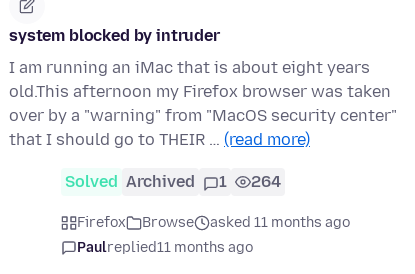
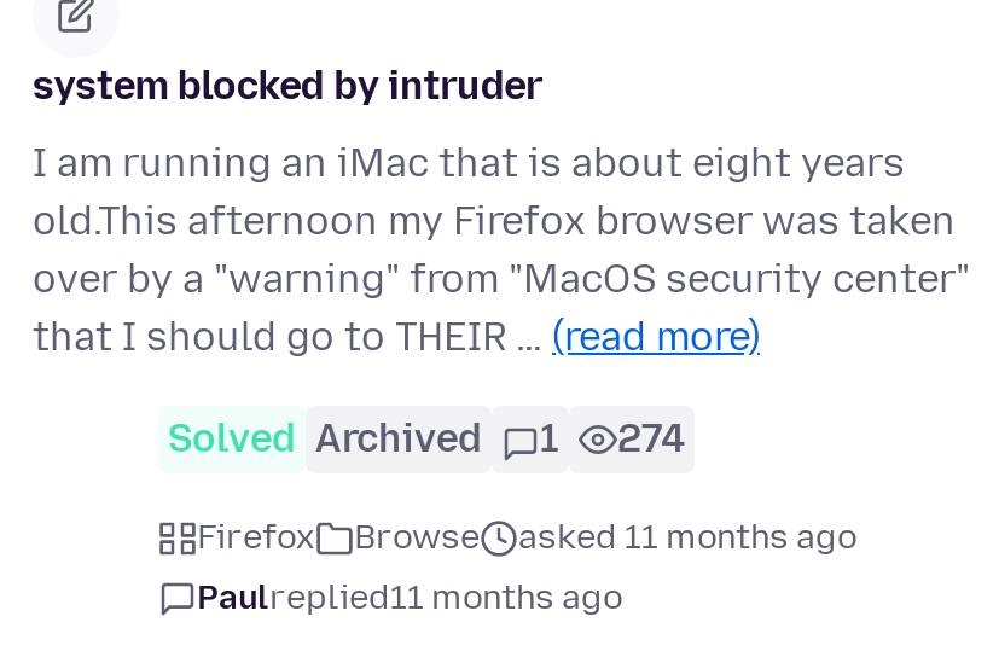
- Solved Archived 1 264
+ Solved Archived 1 274
